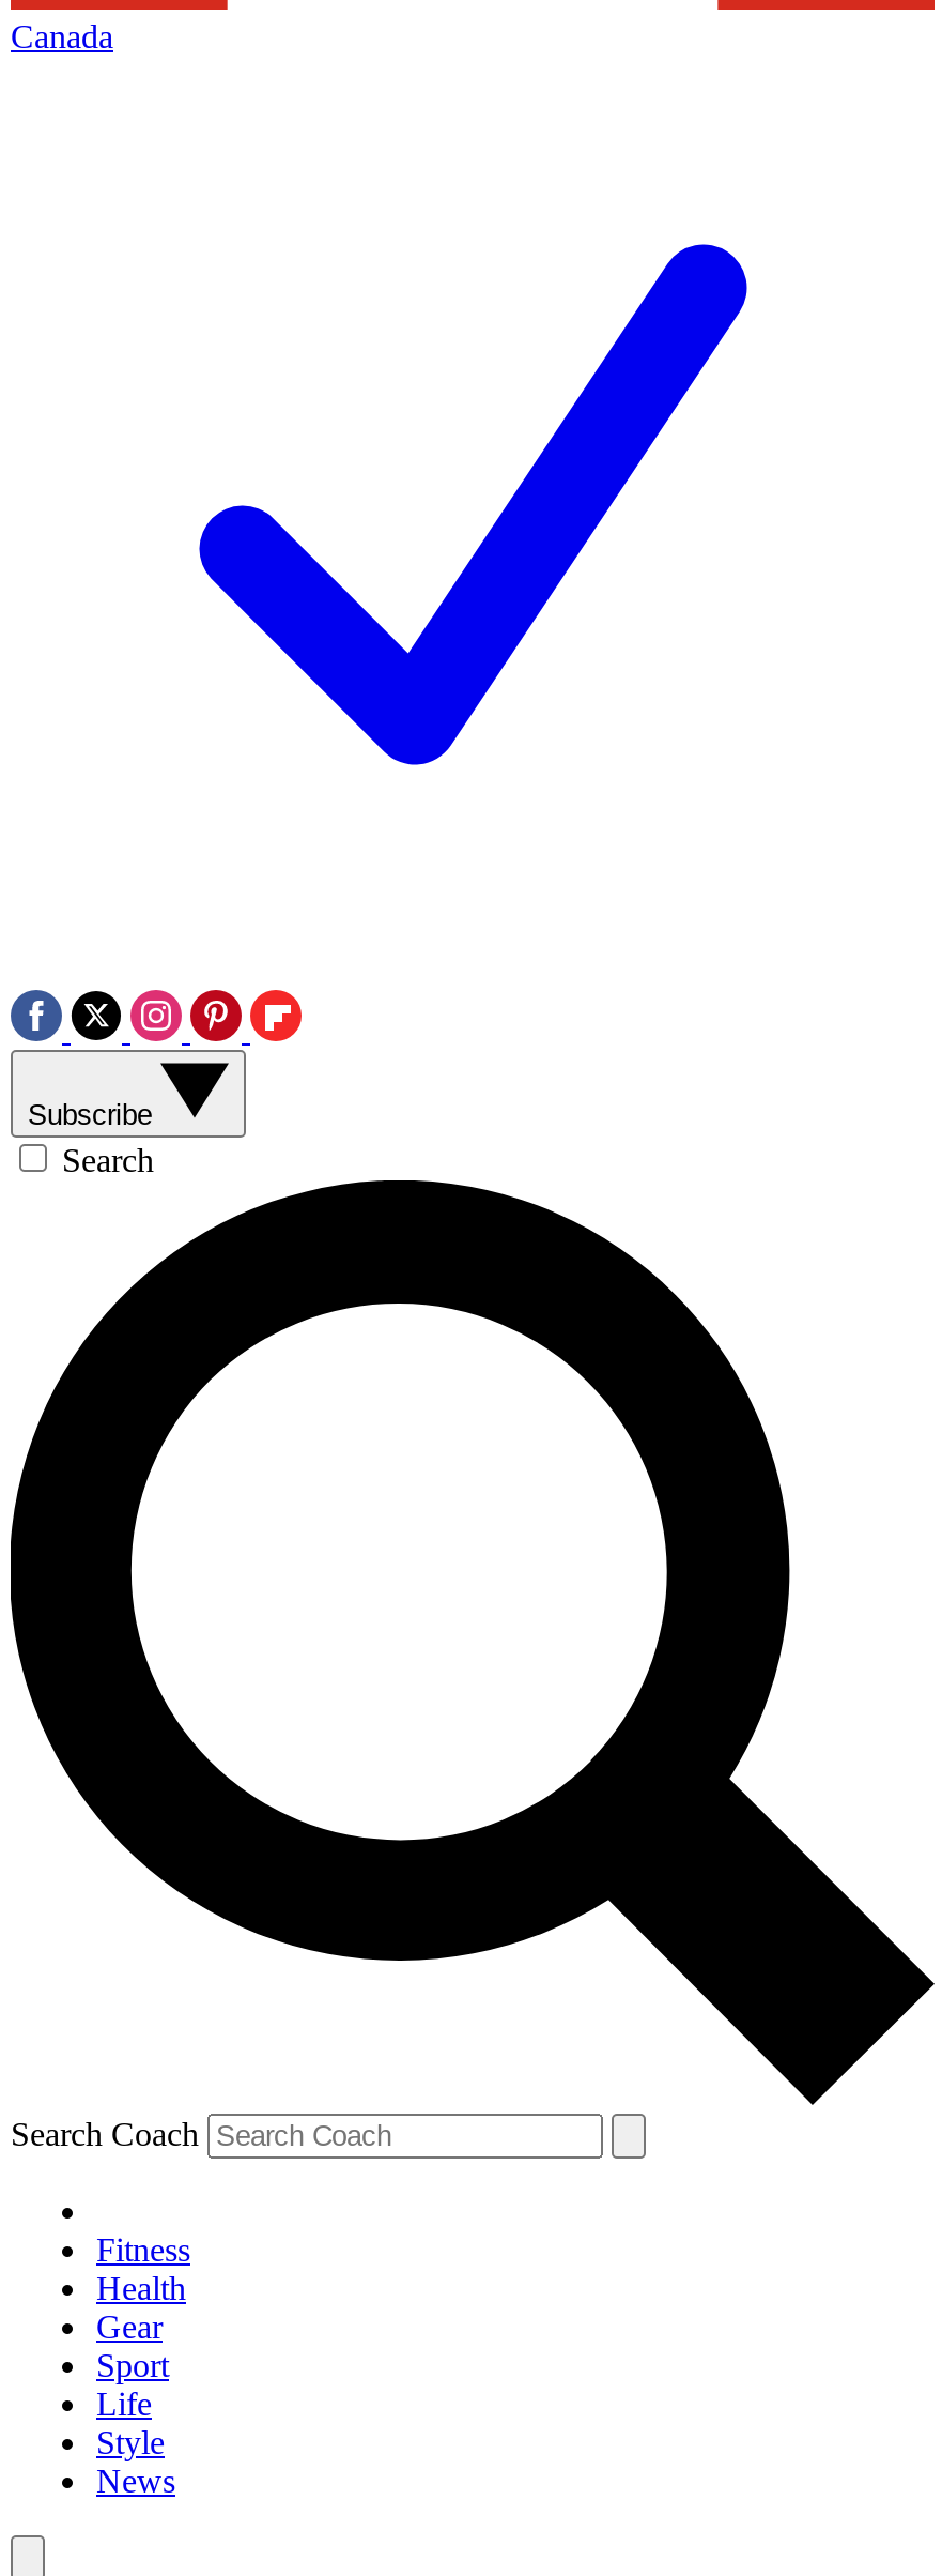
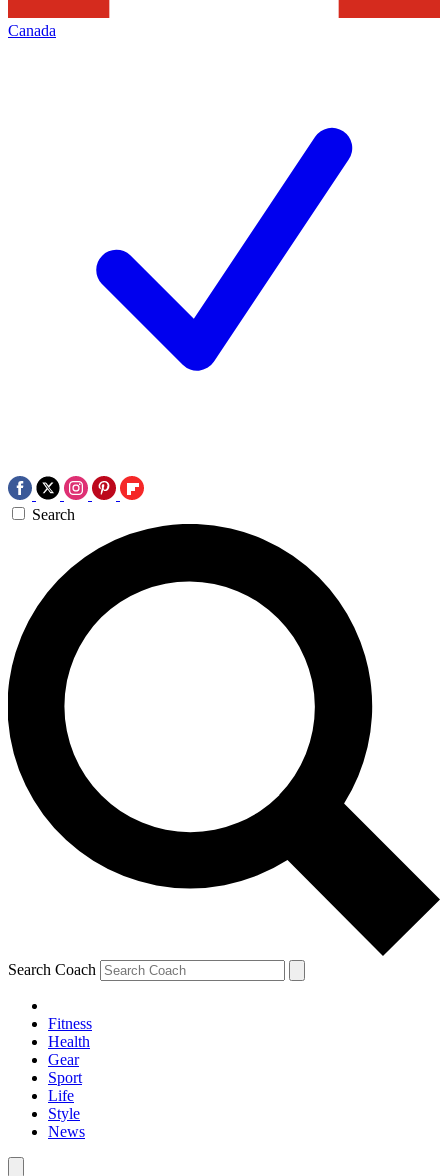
- Subscribe
